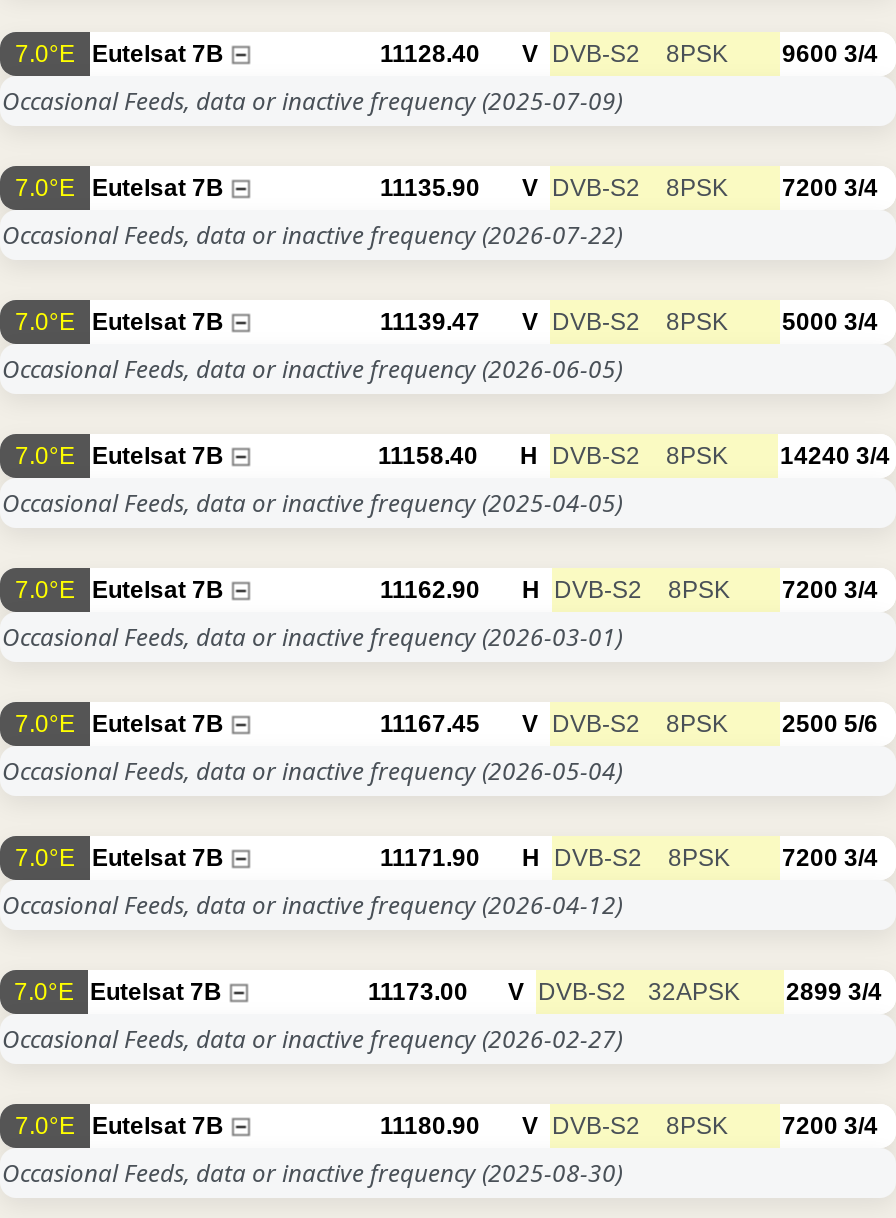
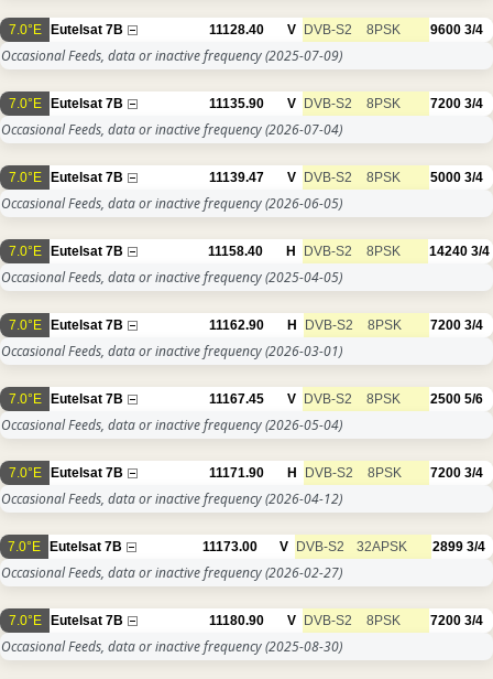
- Occasional Feeds, data or inactive frequency (2026-07-22)
+ Occasional Feeds, data or inactive frequency (2026-07-04)
